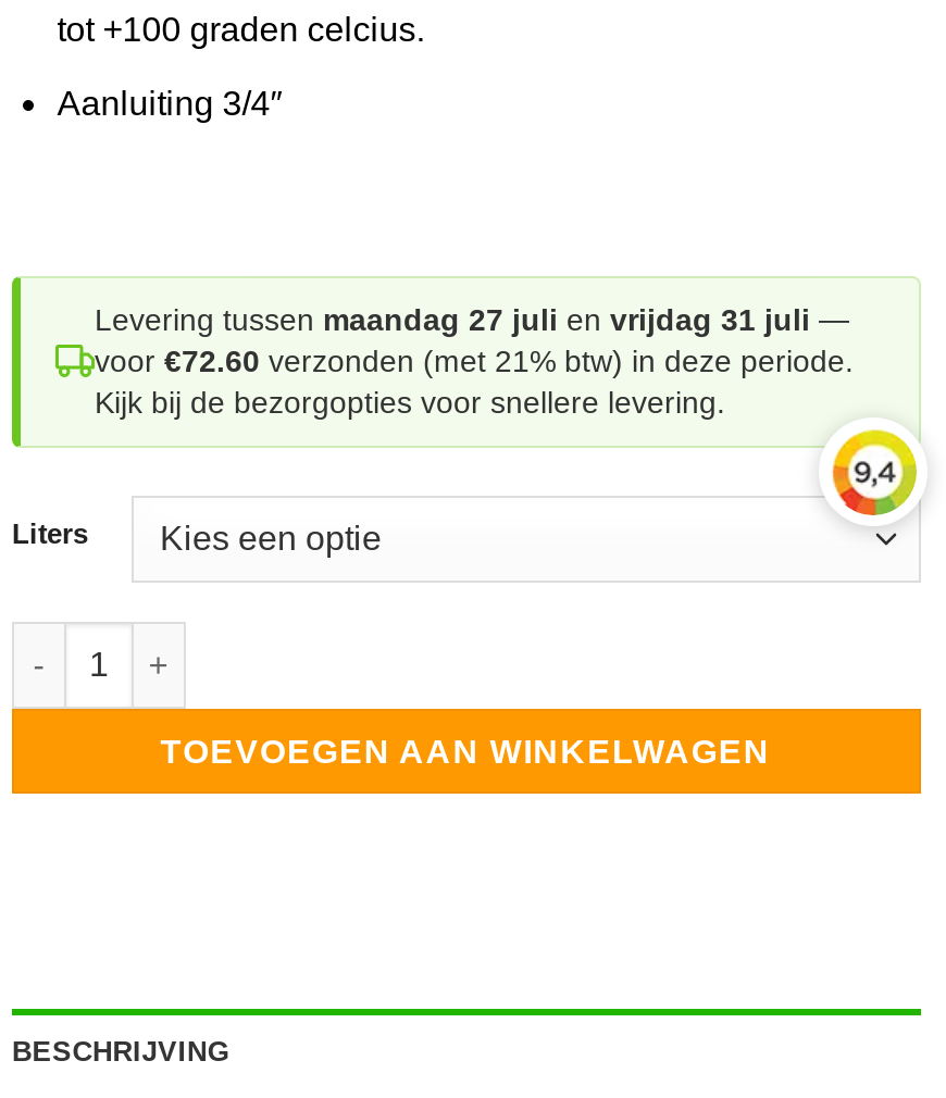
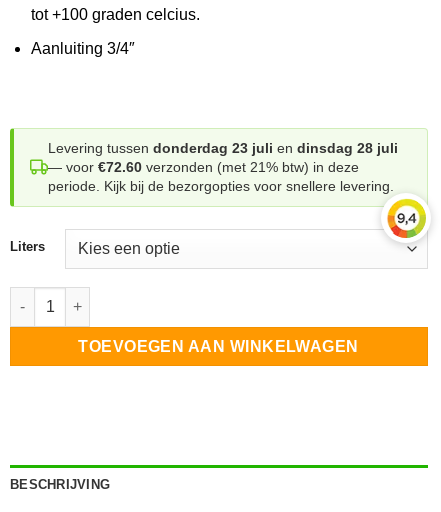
- Levering tussen maandag 27 juli en vrijdag 31 juli —
- voor €72.60 verzonden (met 21% btw) in deze periode.
- Kijk bij de bezorgopties voor snellere levering.
+ Levering tussen donderdag 23 juli en dinsdag 28 juli
+ — voor €72.60 verzonden (met 21% btw) in deze
+ periode. Kijk bij de bezorgopties voor snellere levering.
